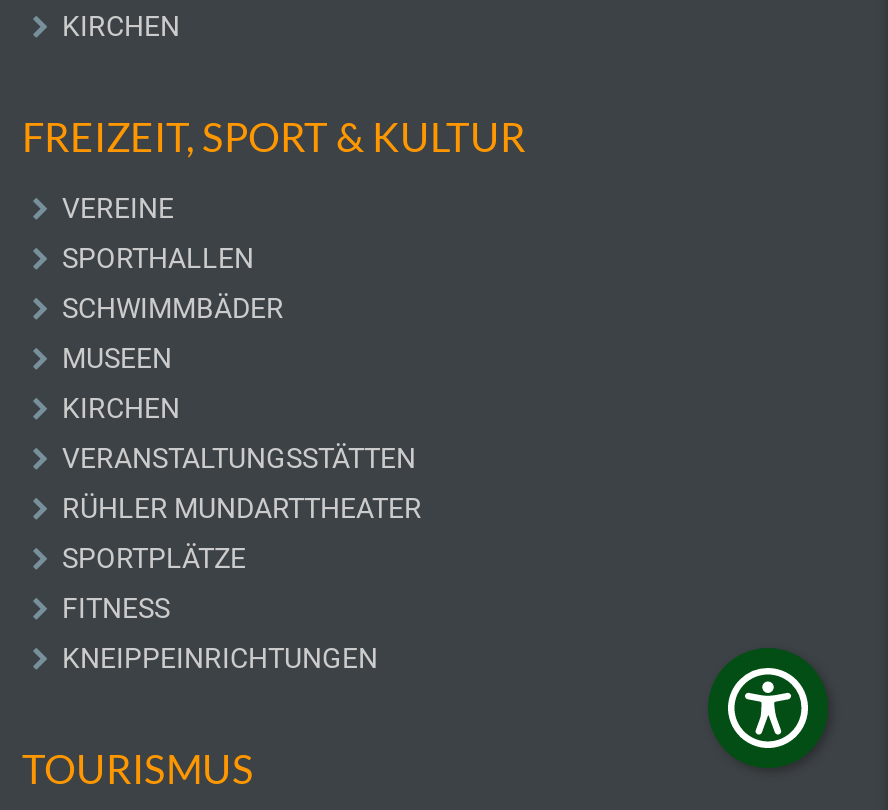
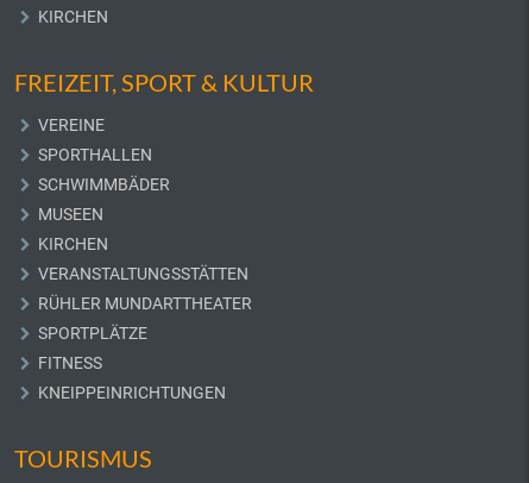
- [image]
